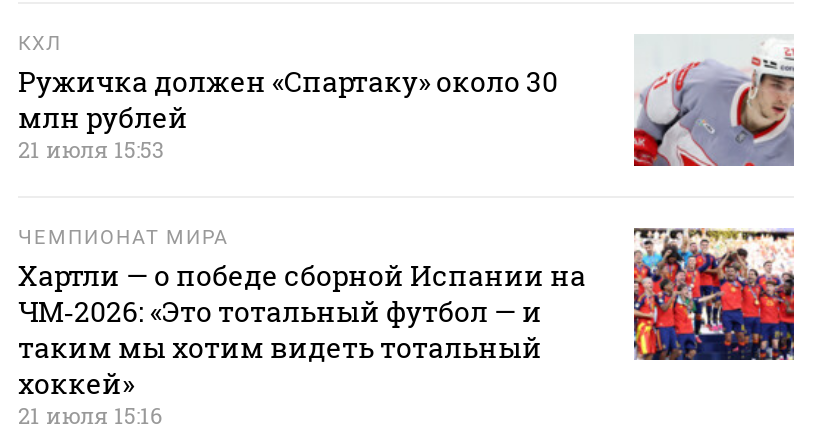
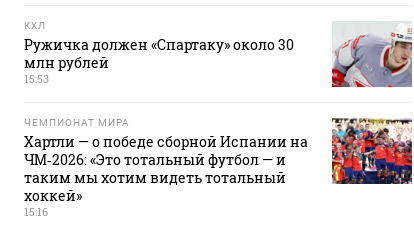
- 21 июля 15:53
+ 15:53

- 21 июля 15:16
+ 15:16
